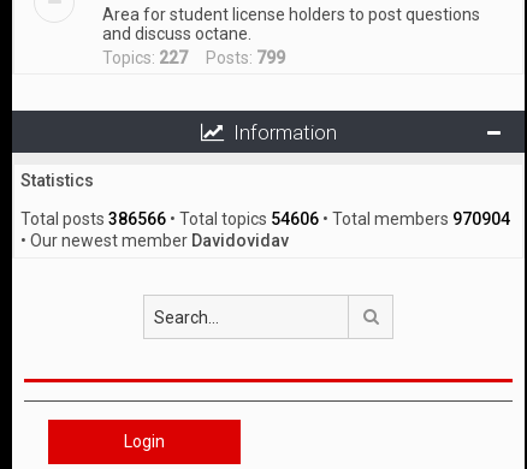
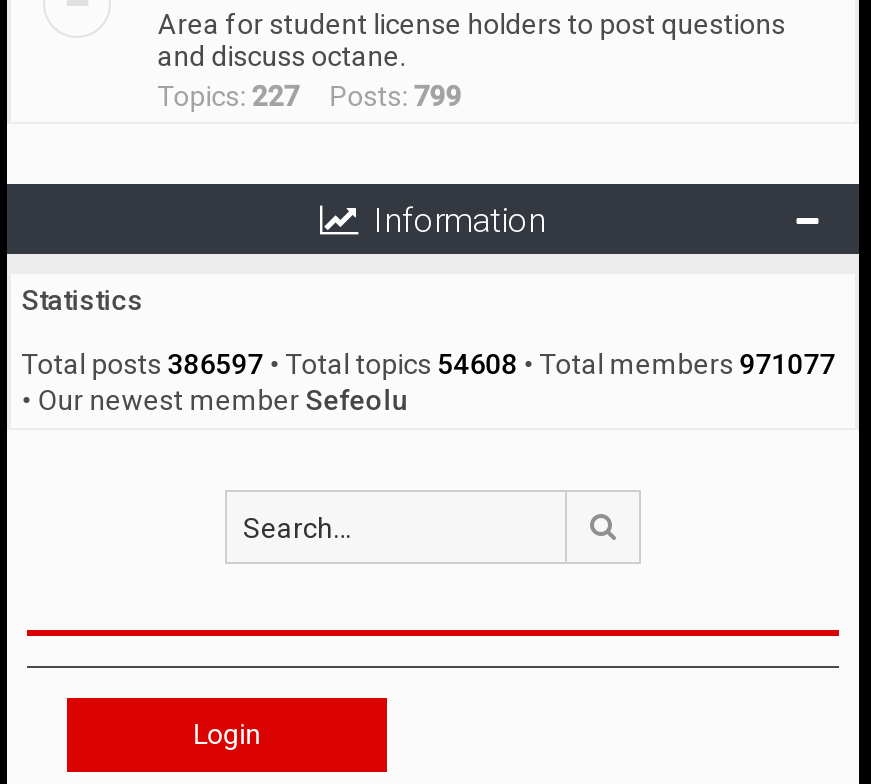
- Total posts 386566 • Total topics 54606 • Total members 970904
+ Total posts 386597 • Total topics 54608 • Total members 971077

- • Our newest member Davidovidav
+ • Our newest member Sefeolu
